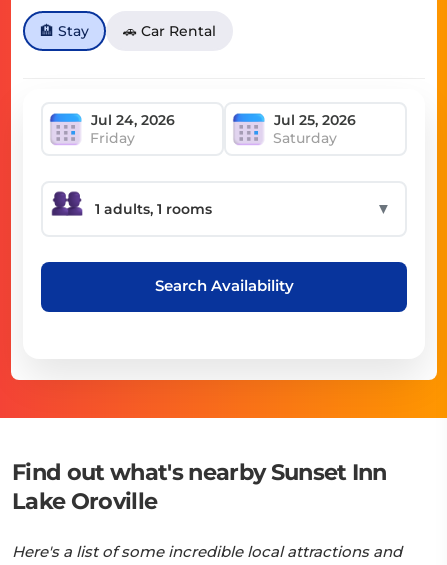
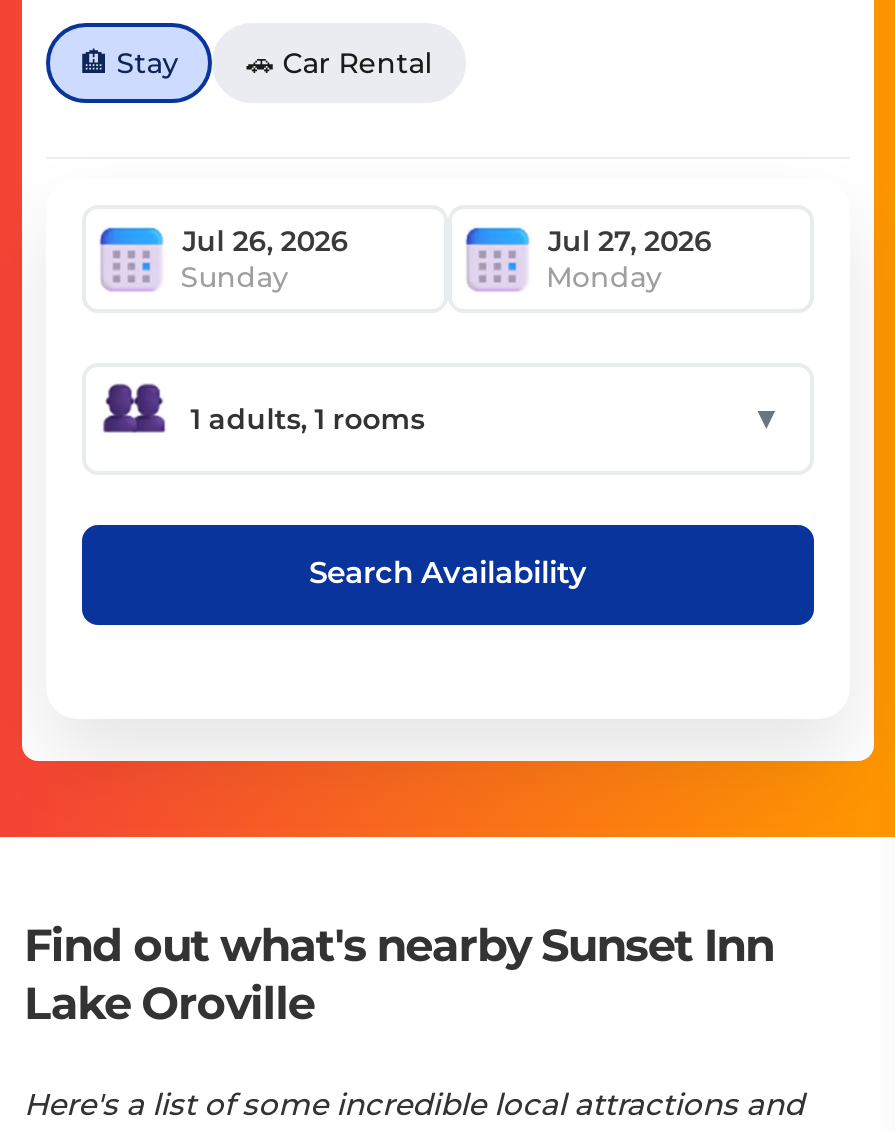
- Friday
- Saturday
+ Sunday
+ Monday
